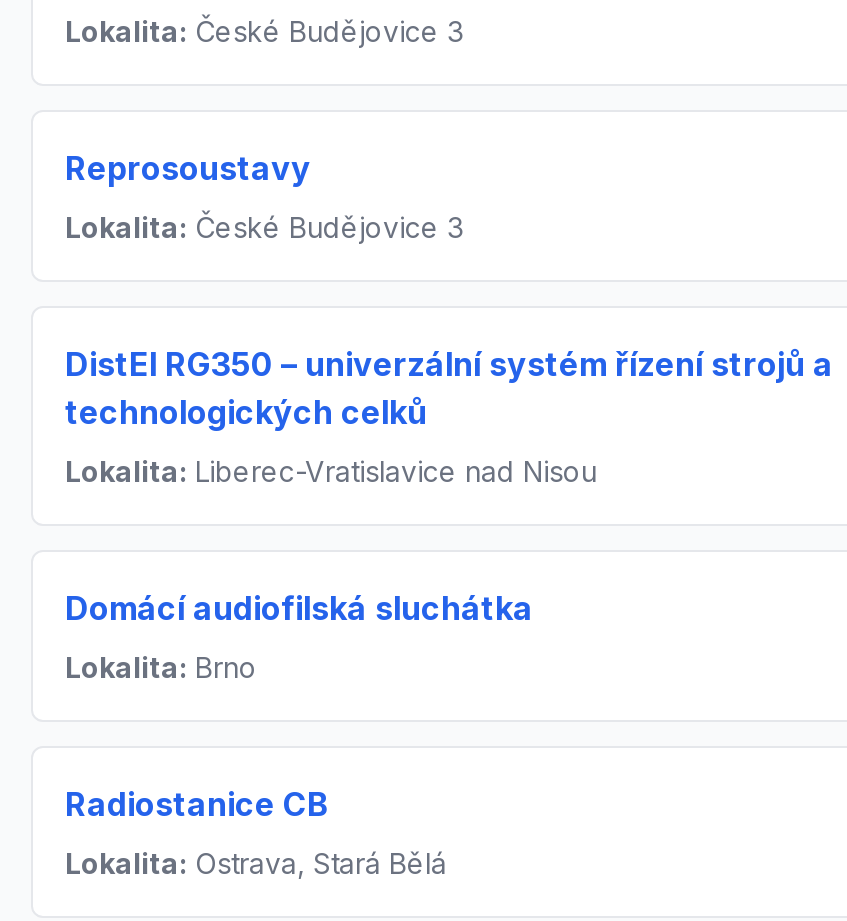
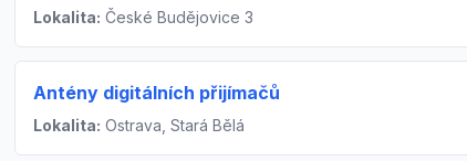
- Reprosoustavy
- Lokalita: České Budějovice 3
- DistEl RG350 – univerzální systém řízení strojů a
- technologických celků
- Lokalita: Liberec-Vratislavice nad Nisou
- Domácí audiofilská sluchátka
- Lokalita: Brno
- Radiostanice CB
+ Antény digitálních přijímačů
